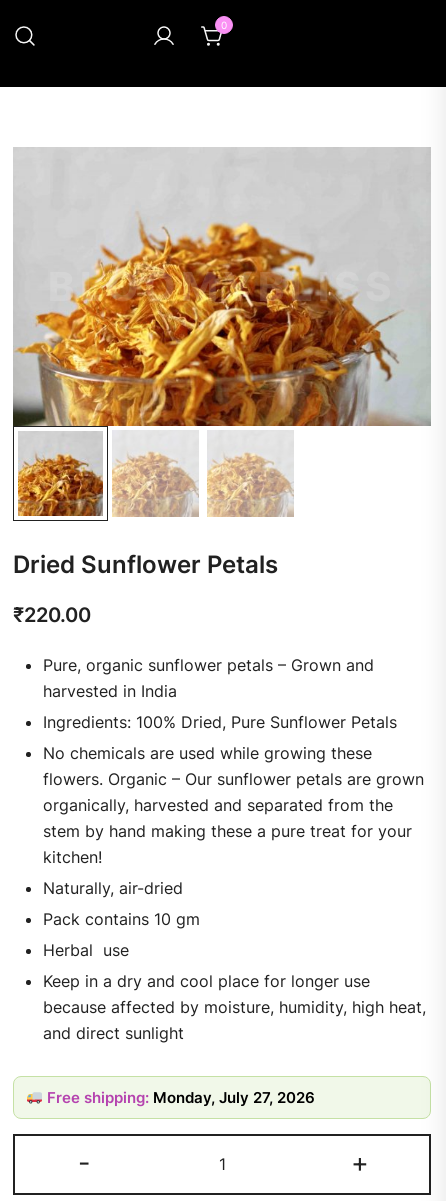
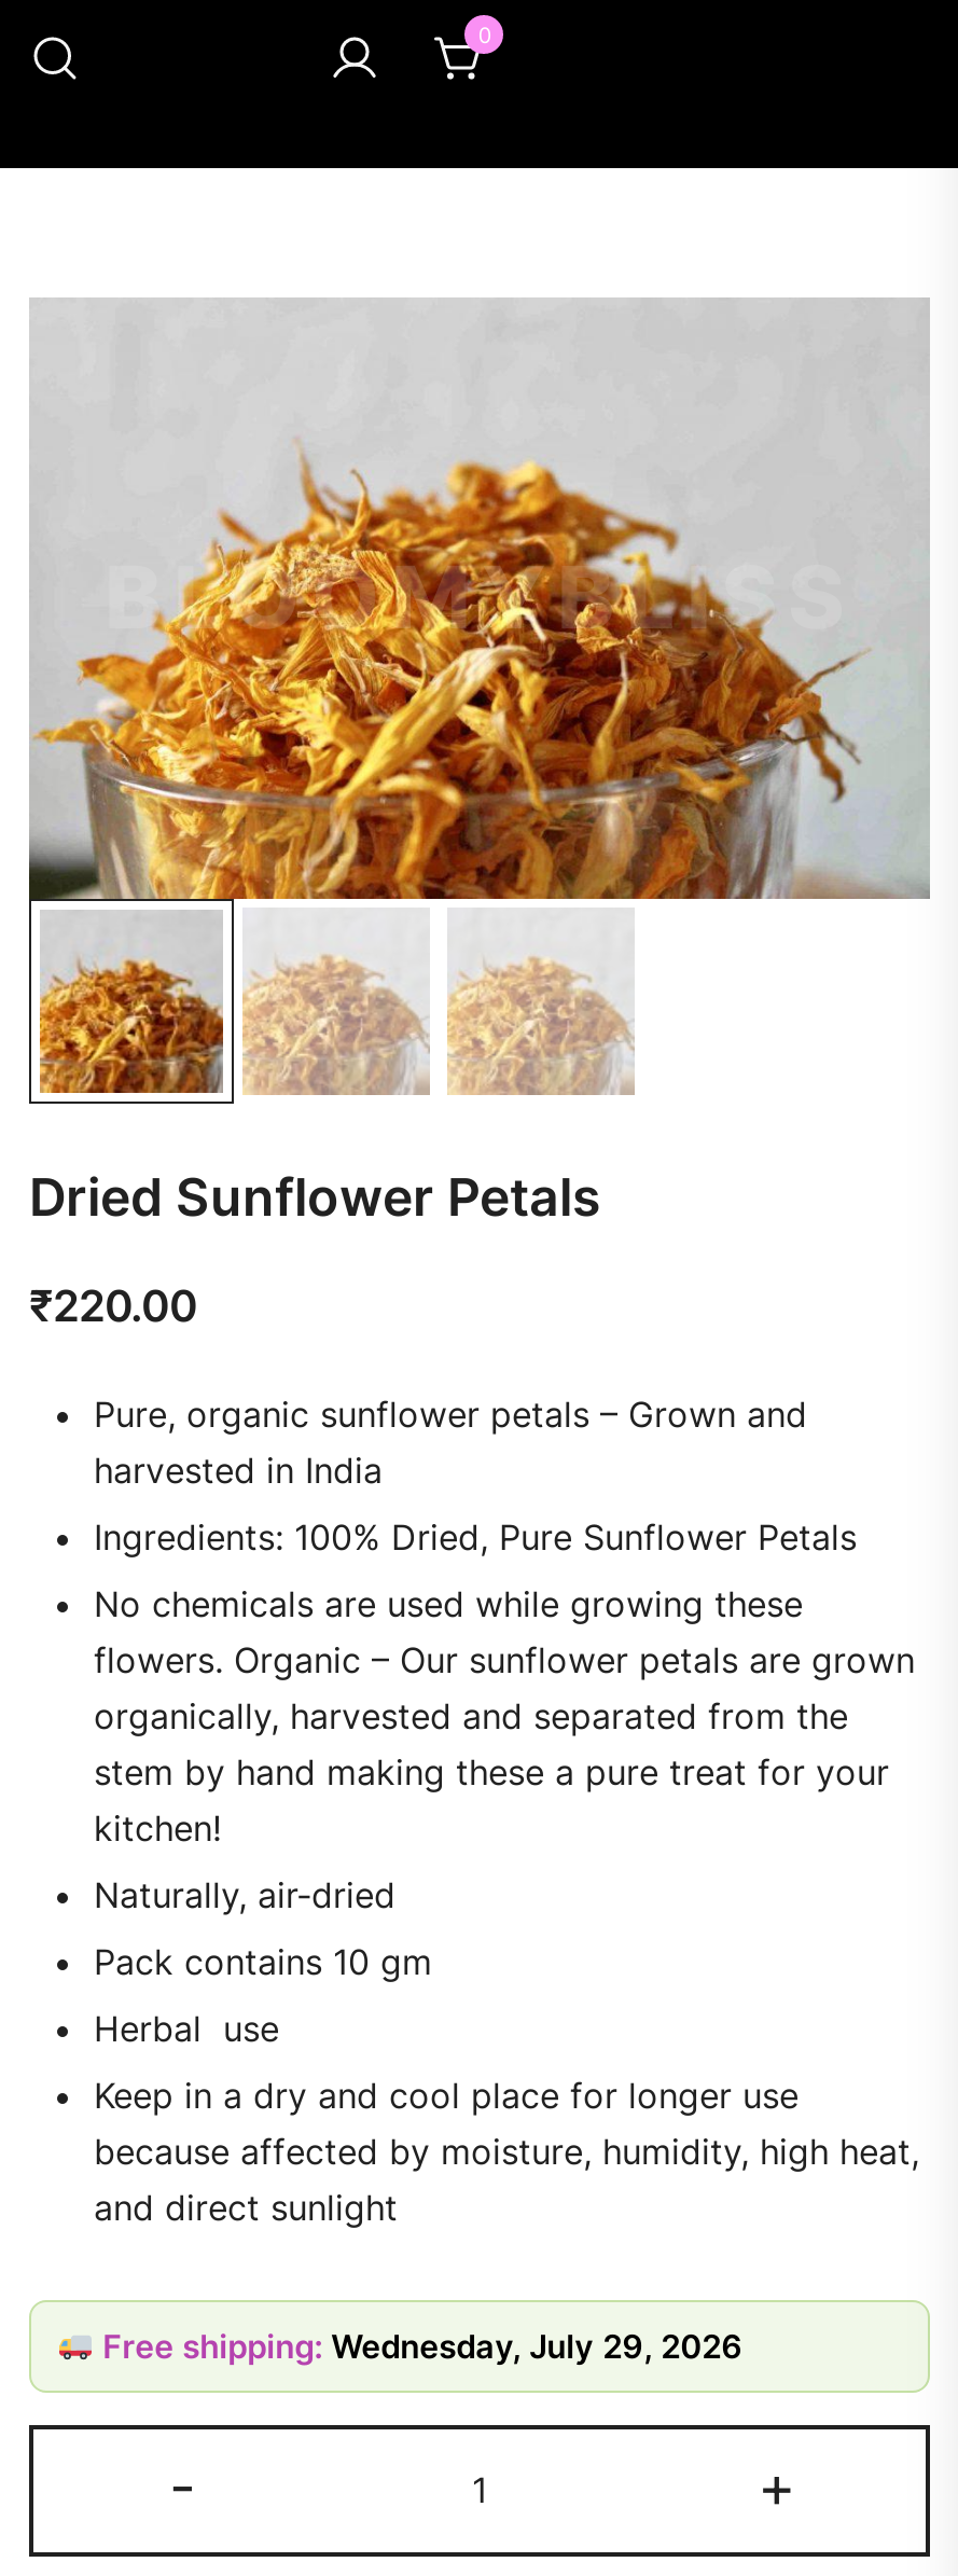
- Free shipping: Monday, July 27, 2026
+ Free shipping: Wednesday, July 29, 2026
